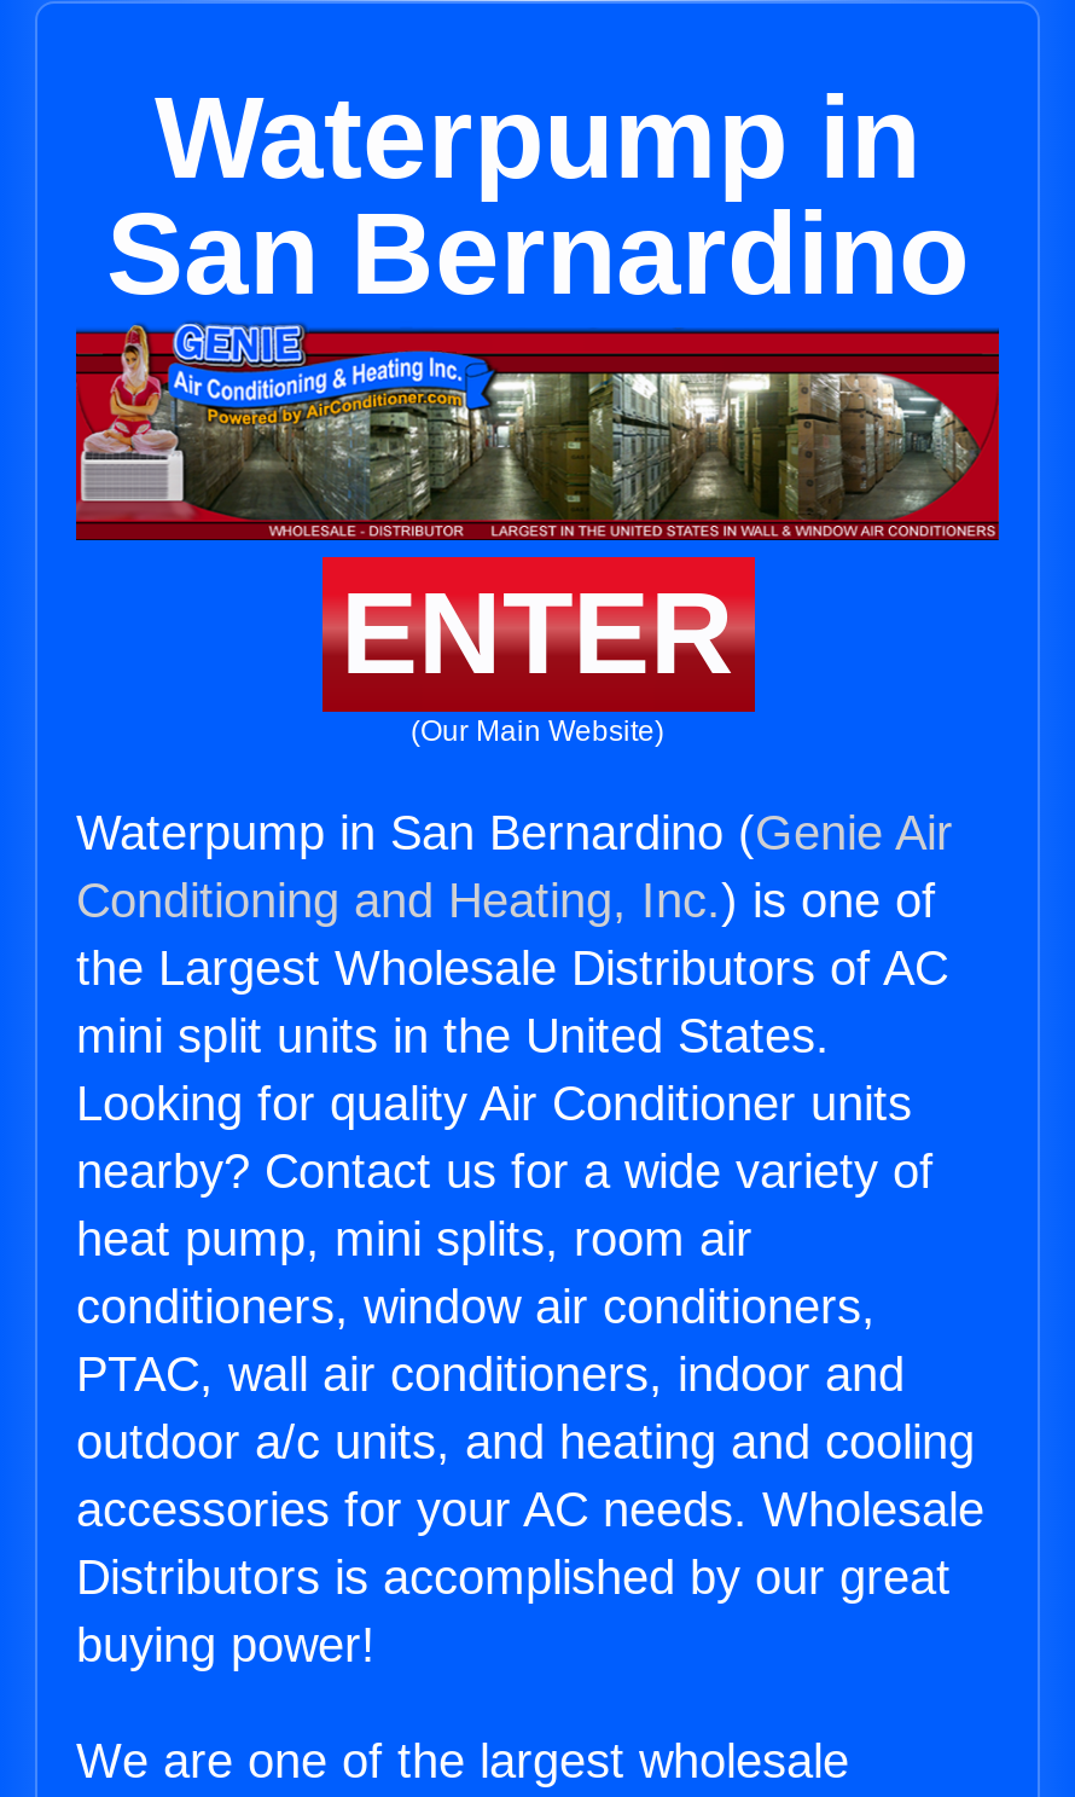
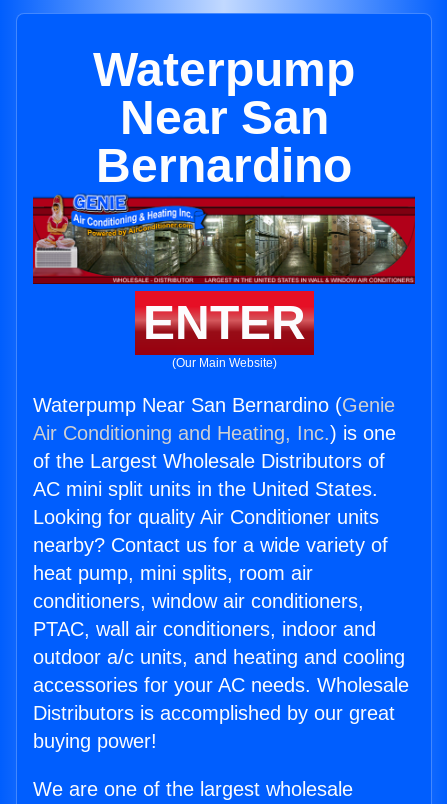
- Waterpump in
- San Bernardino
+ Waterpump
+ Near San
+ Bernardino

- Waterpump in San Bernardino (Genie Air
- Conditioning and Heating, Inc.) is one of
- the Largest Wholesale Distributors of AC
- mini split units in the United States.
+ Waterpump Near San Bernardino (Genie
+ Air Conditioning and Heating, Inc.) is one
+ of the Largest Wholesale Distributors of
+ AC mini split units in the United States.
